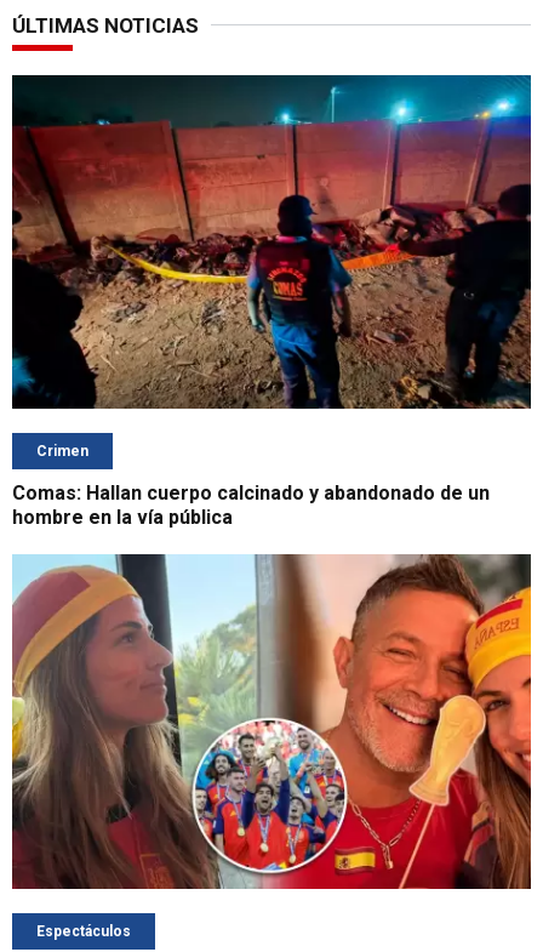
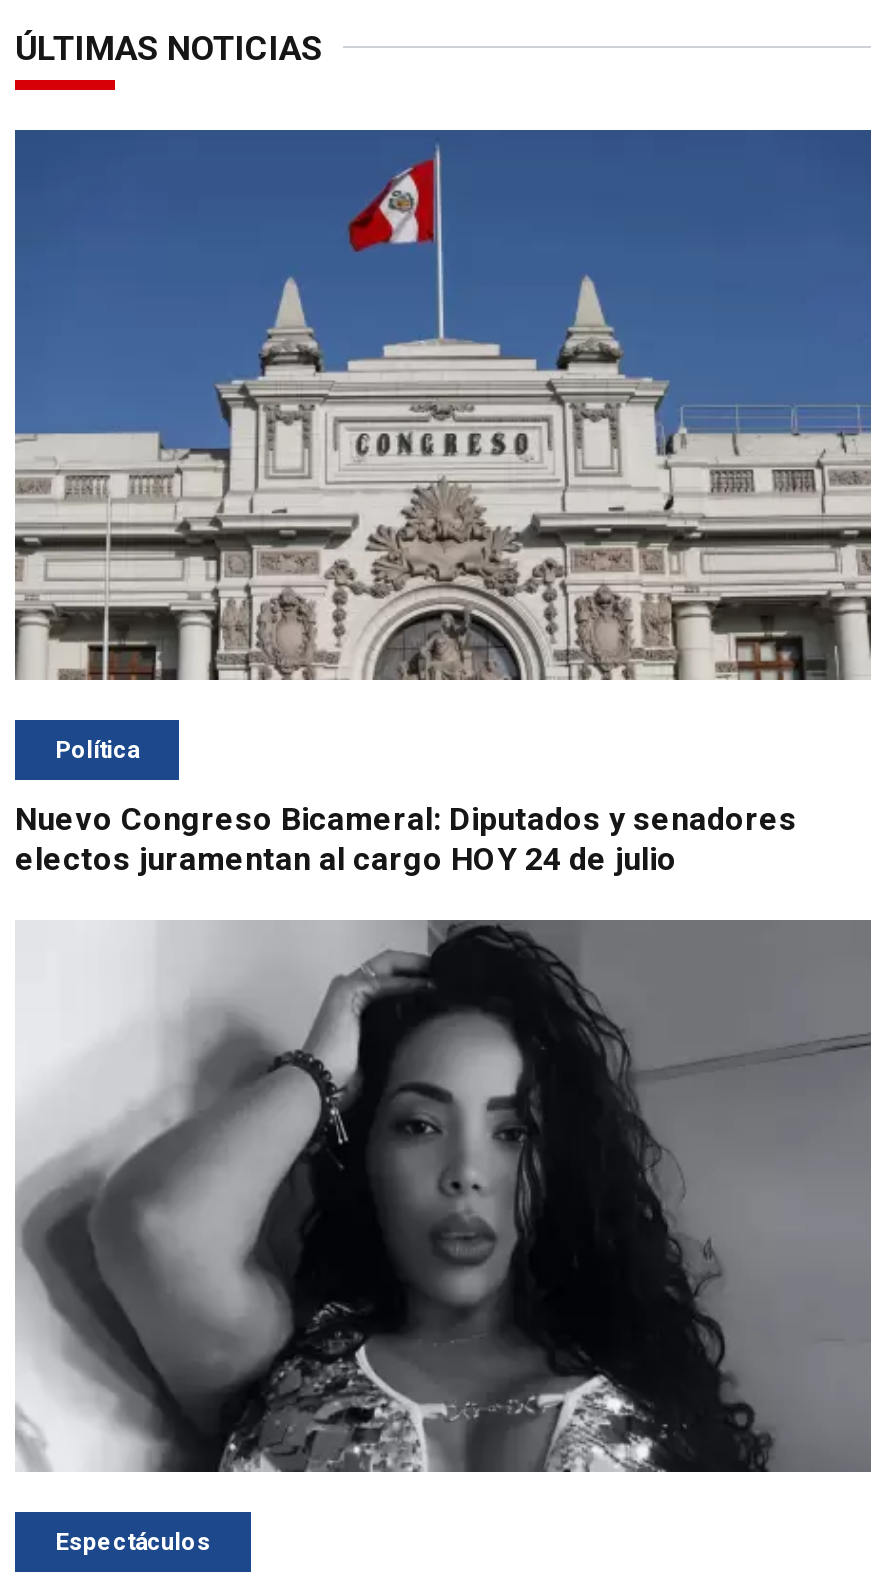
- [image]
- Crimen
+ [image]
+ Política

- Comas: Hallan cuerpo calcinado y abandonado de un
- hombre en la vía pública
+ Nuevo Congreso Bicameral: Diputados y senadores
+ electos juramentan al cargo HOY 24 de julio

- [image]
+ [image]
